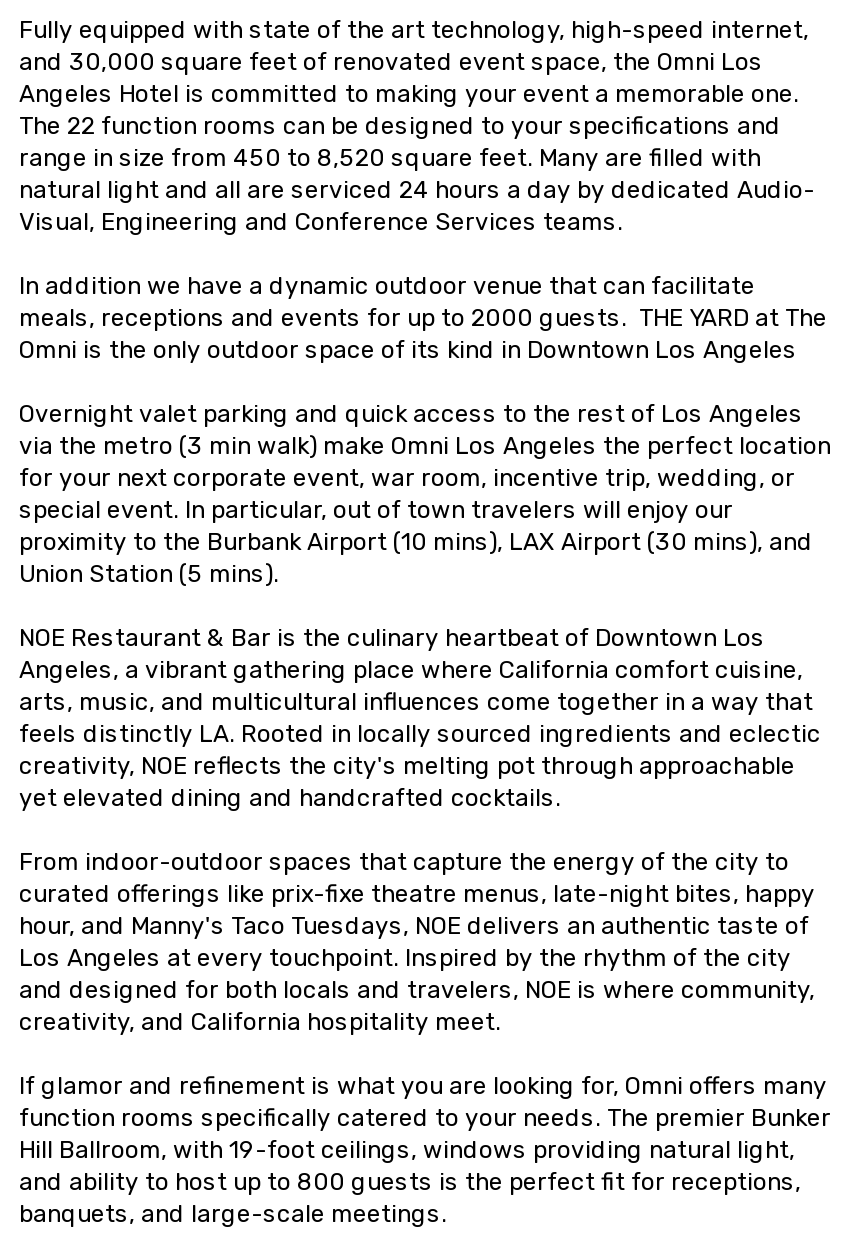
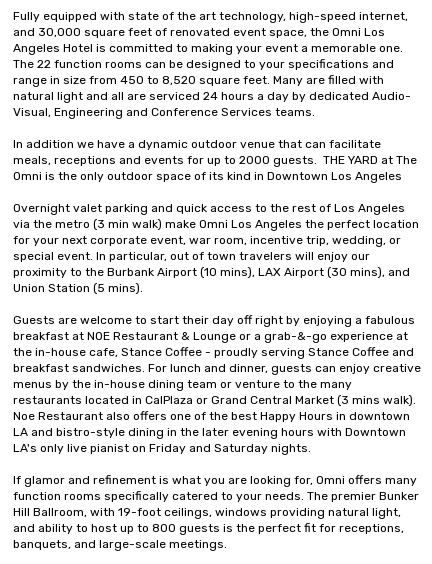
- NOE Restaurant & Bar is the culinary heartbeat of Downtown Los
- Angeles, a vibrant gathering place where California comfort cuisine,
- arts, music, and multicultural influences come together in a way that
- feels distinctly LA. Rooted in locally sourced ingredients and eclectic
- creativity, NOE reflects the city's melting pot through approachable
- yet elevated dining and handcrafted cocktails.
- From indoor-outdoor spaces that capture the energy of the city to
- curated offerings like prix-fixe theatre menus, late-night bites, happy
- hour, and Manny's Taco Tuesdays, NOE delivers an authentic taste of
- Los Angeles at every touchpoint. Inspired by the rhythm of the city
- and designed for both locals and travelers, NOE is where community,
- creativity, and California hospitality meet.
+ Guests are welcome to start their day off right by enjoying a fabulous
+ breakfast at NOE Restaurant & Lounge or a grab-&-go experience at
+ the in-house cafe, Stance Coffee - proudly serving Stance Coffee and
+ breakfast sandwiches. For lunch and dinner, guests can enjoy creative
+ menus by the in-house dining team or venture to the many
+ restaurants located in CalPlaza or Grand Central Market (3 mins walk).
+ Noe Restaurant also offers one of the best Happy Hours in downtown
+ LA and bistro-style dining in the later evening hours with Downtown
+ LA's only live pianist on Friday and Saturday nights.
